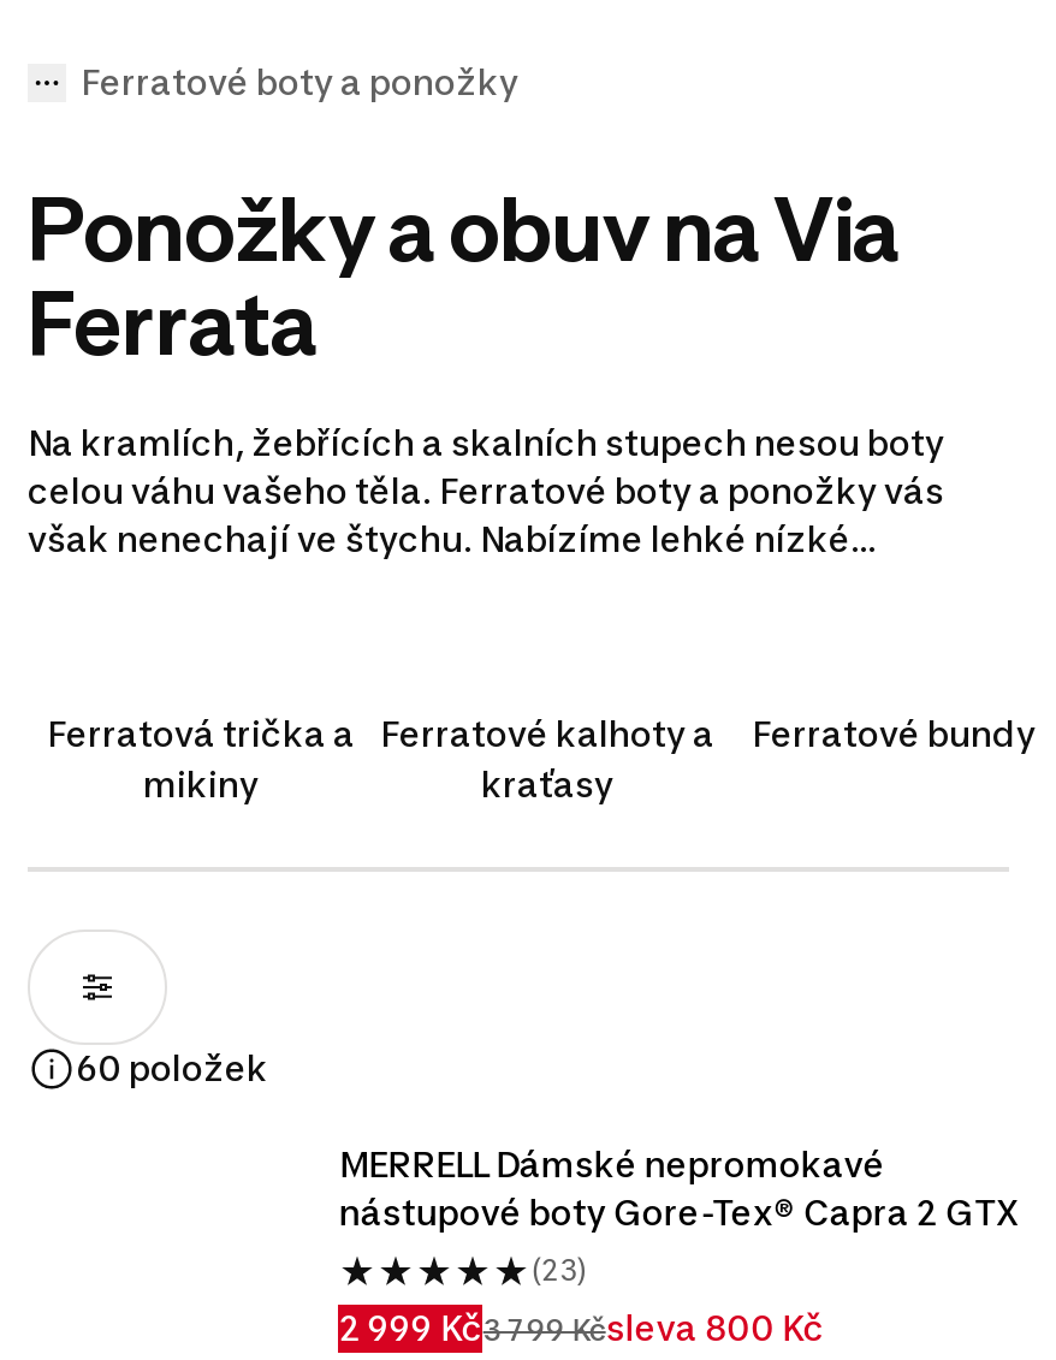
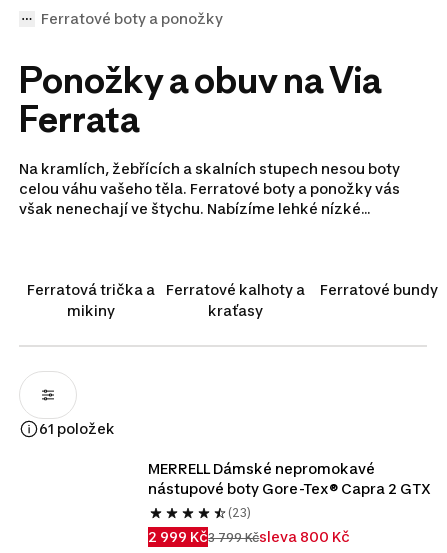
- 60 položek
+ 61 položek
